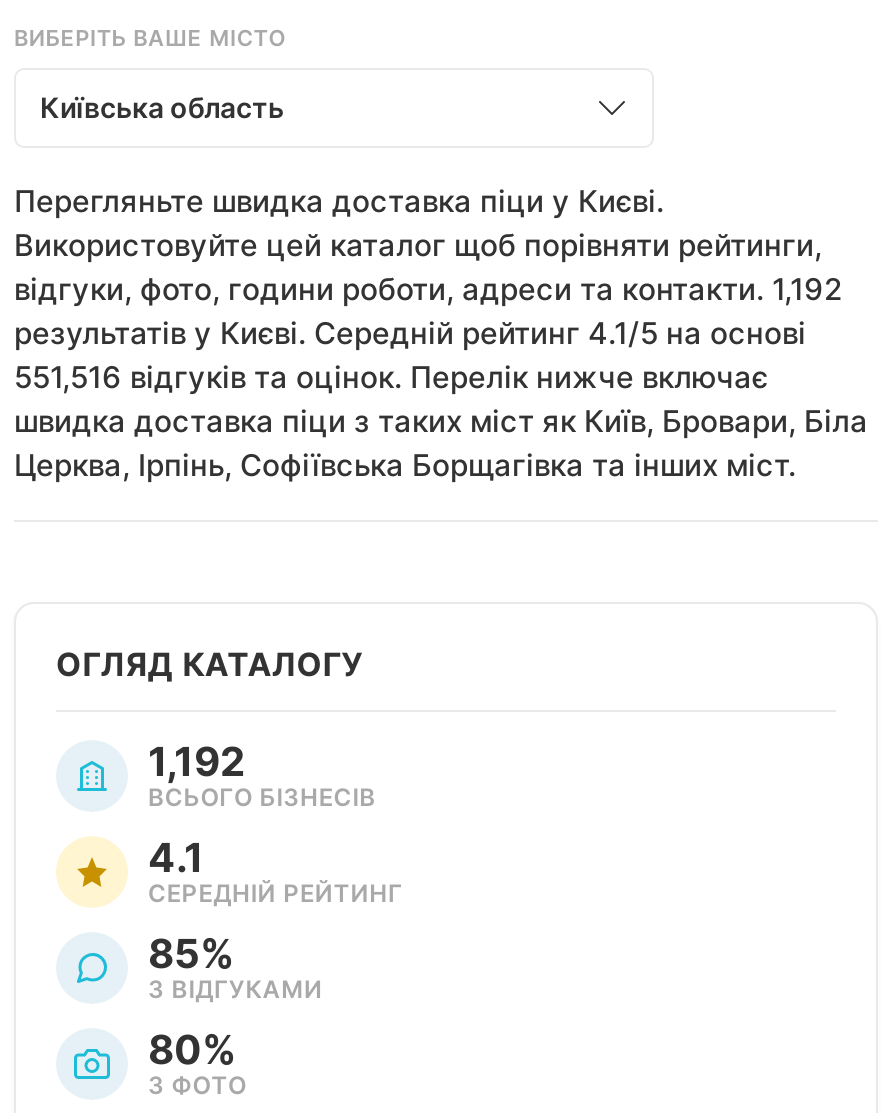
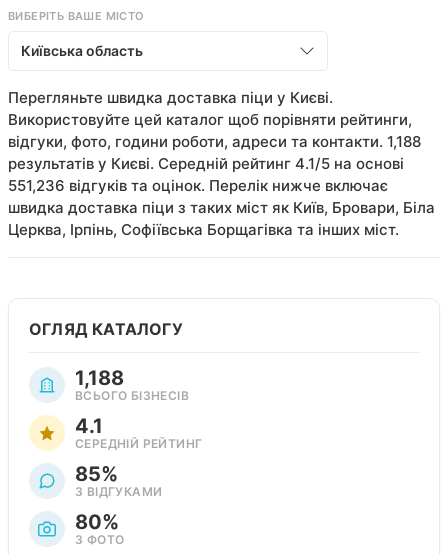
- відгуки, фото, години роботи, адреси та контакти. 1,192
+ відгуки, фото, години роботи, адреси та контакти. 1,188

- 551,516 відгуків та оцінок. Перелік нижче включає
+ 551,236 відгуків та оцінок. Перелік нижче включає

- 1,192
+ 1,188
